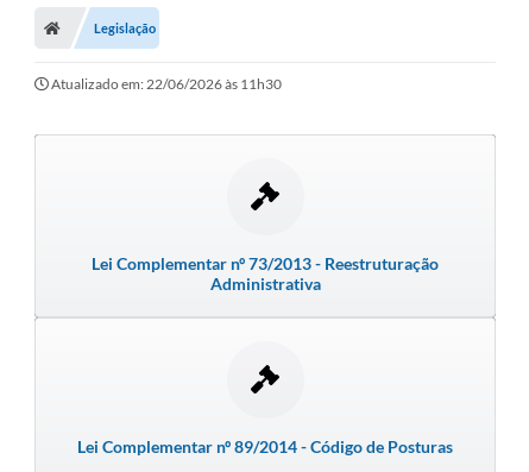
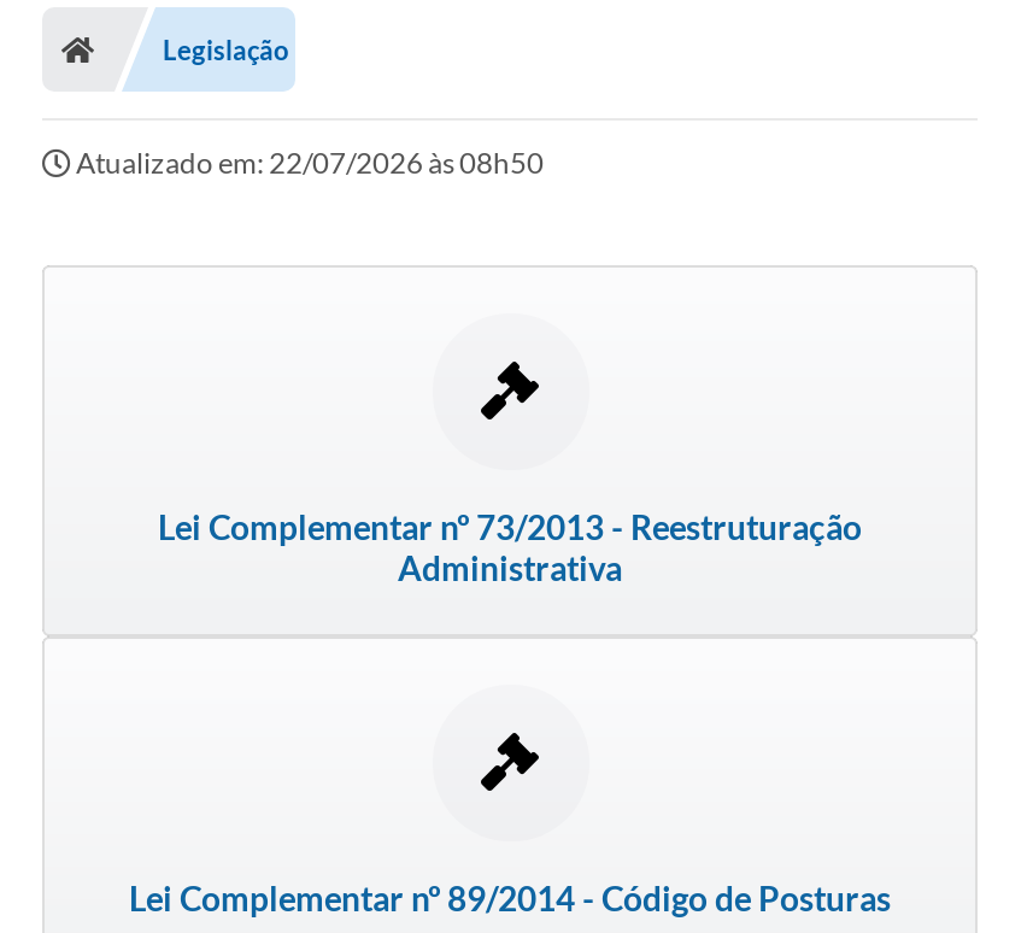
- Atualizado em: 22/06/2026 às 11h30
+ Atualizado em: 22/07/2026 às 08h50
